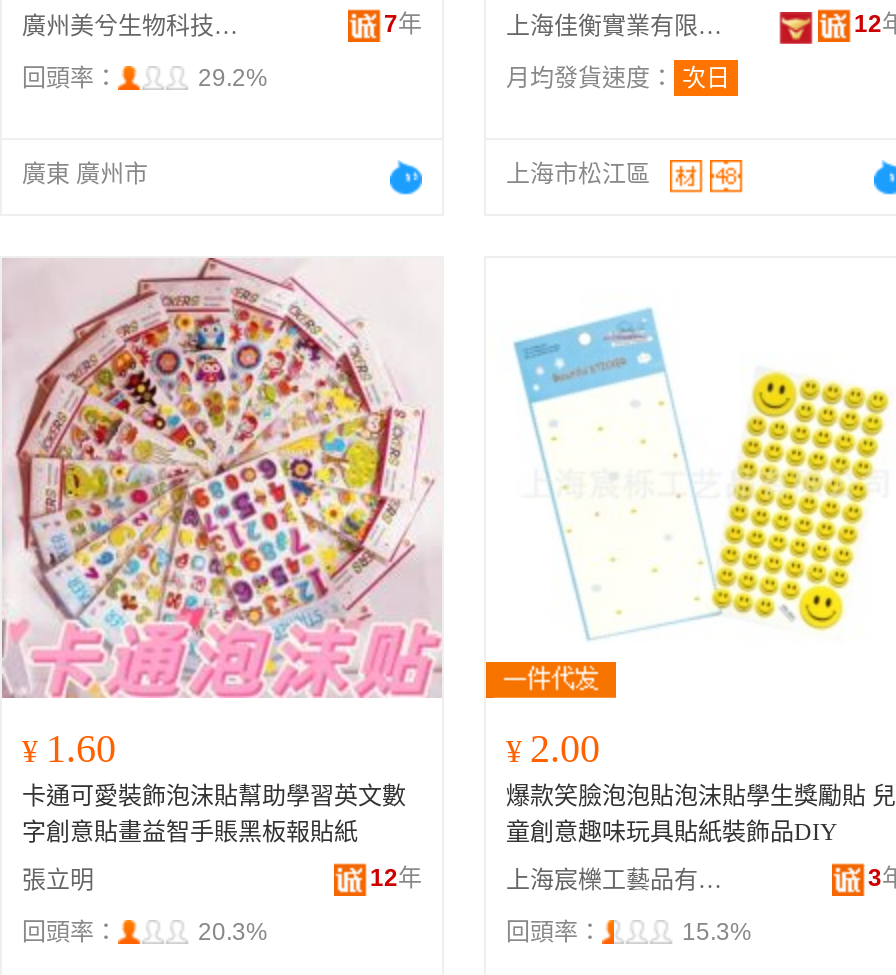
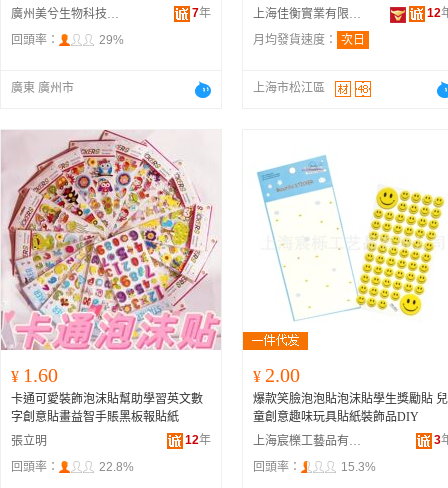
- 29.2%
+ 29%

- 20.3%
+ 22.8%
